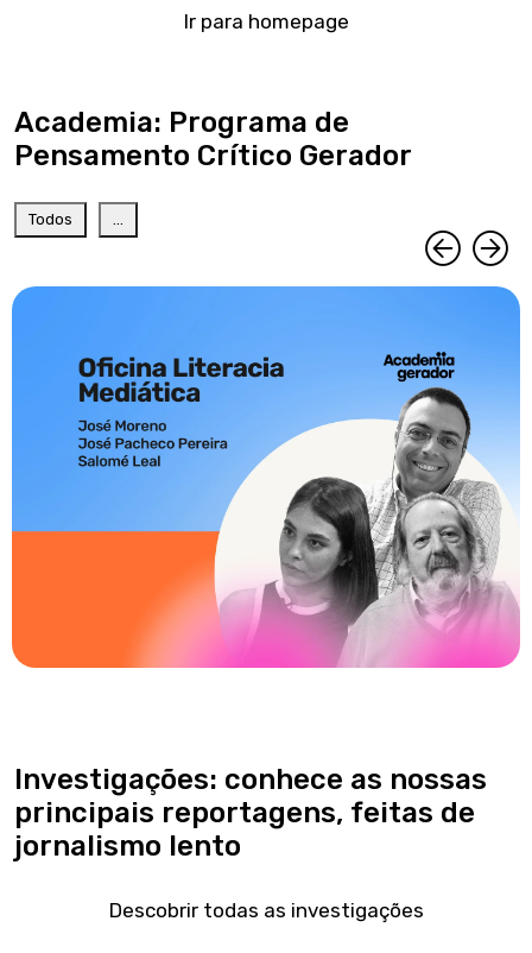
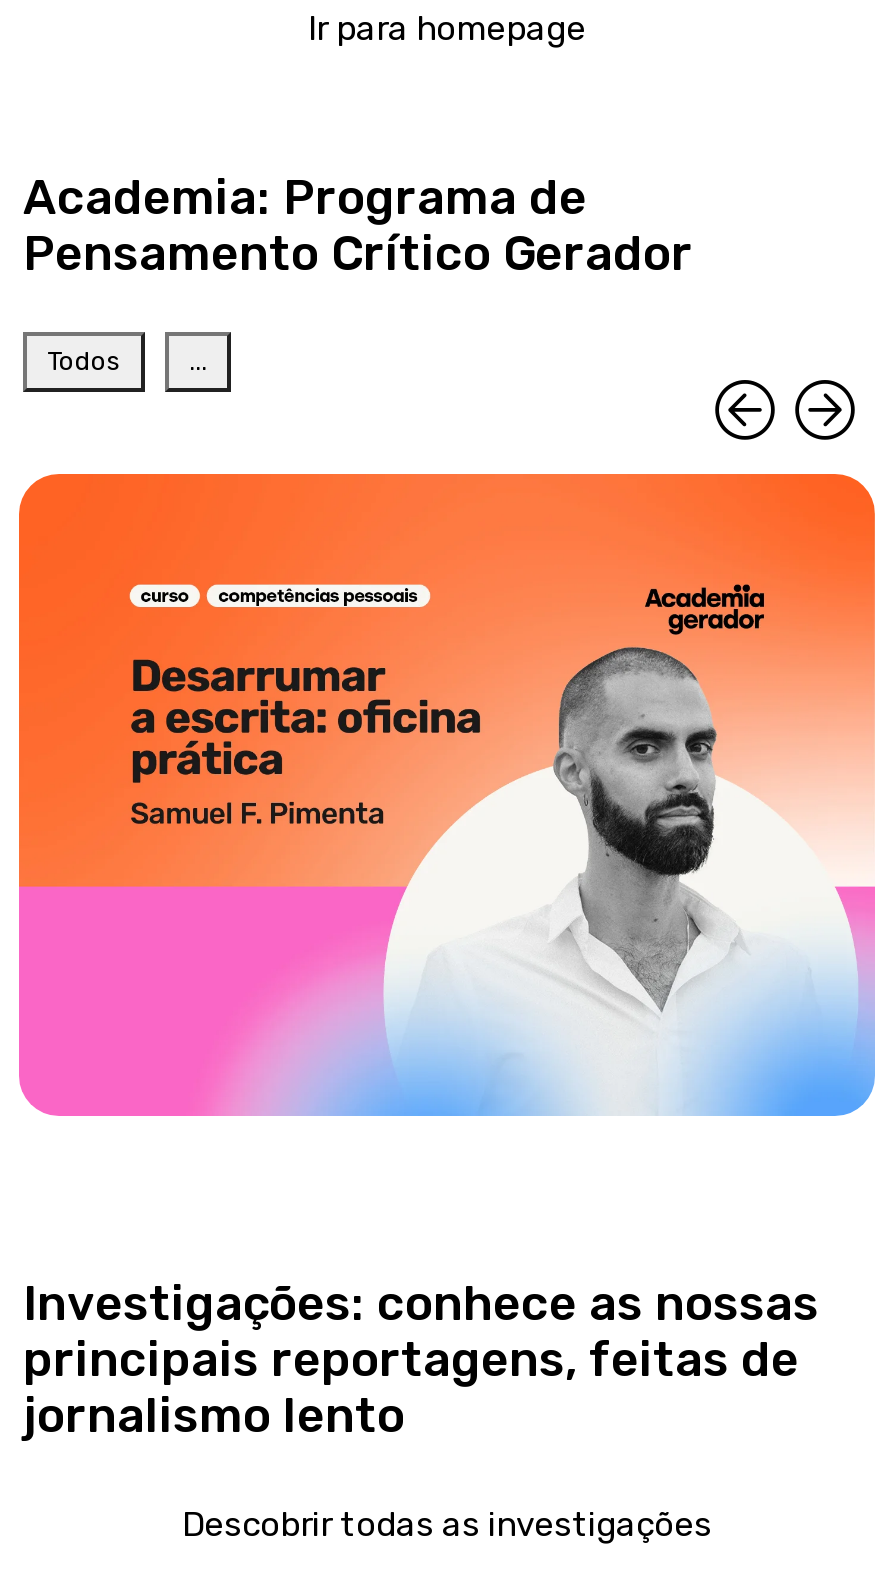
- [image]
+ [image]
